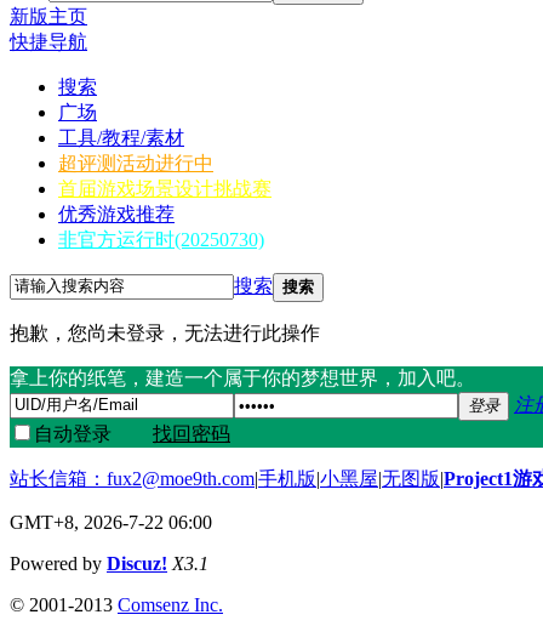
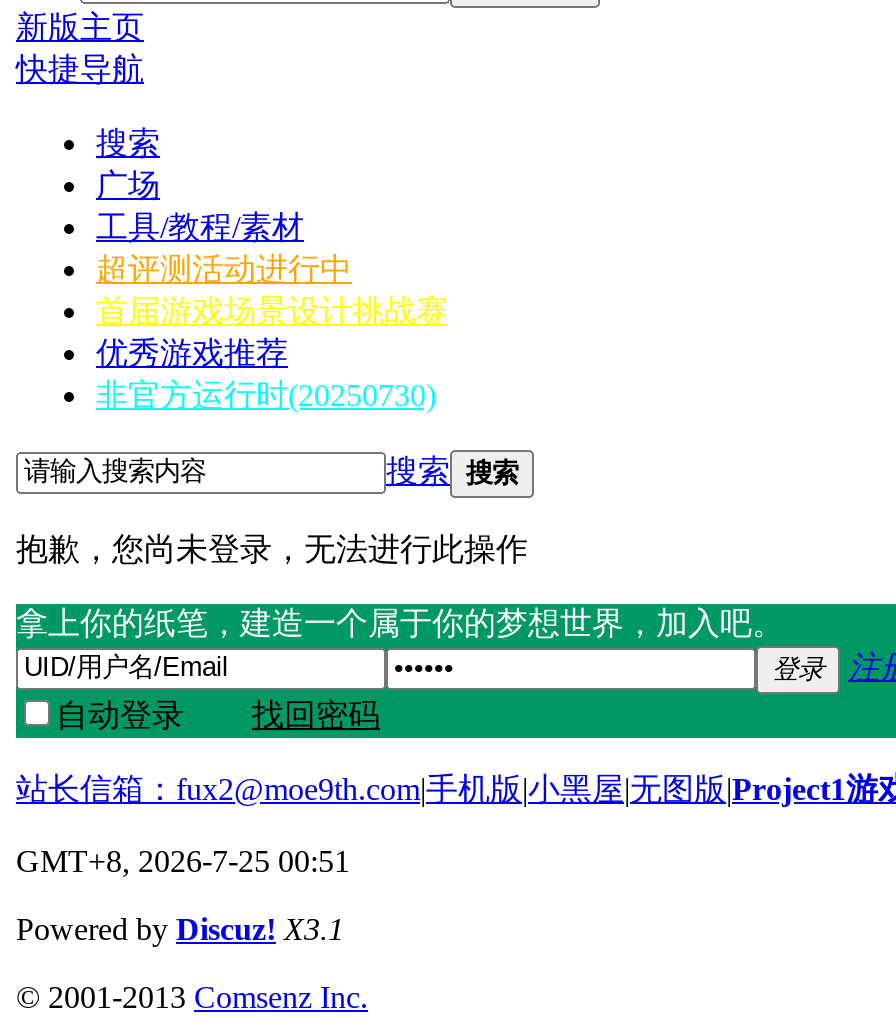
- GMT+8, 2026-7-22 06:00
+ GMT+8, 2026-7-25 00:51
